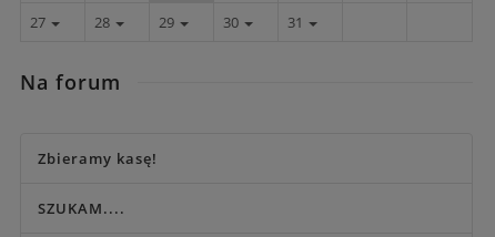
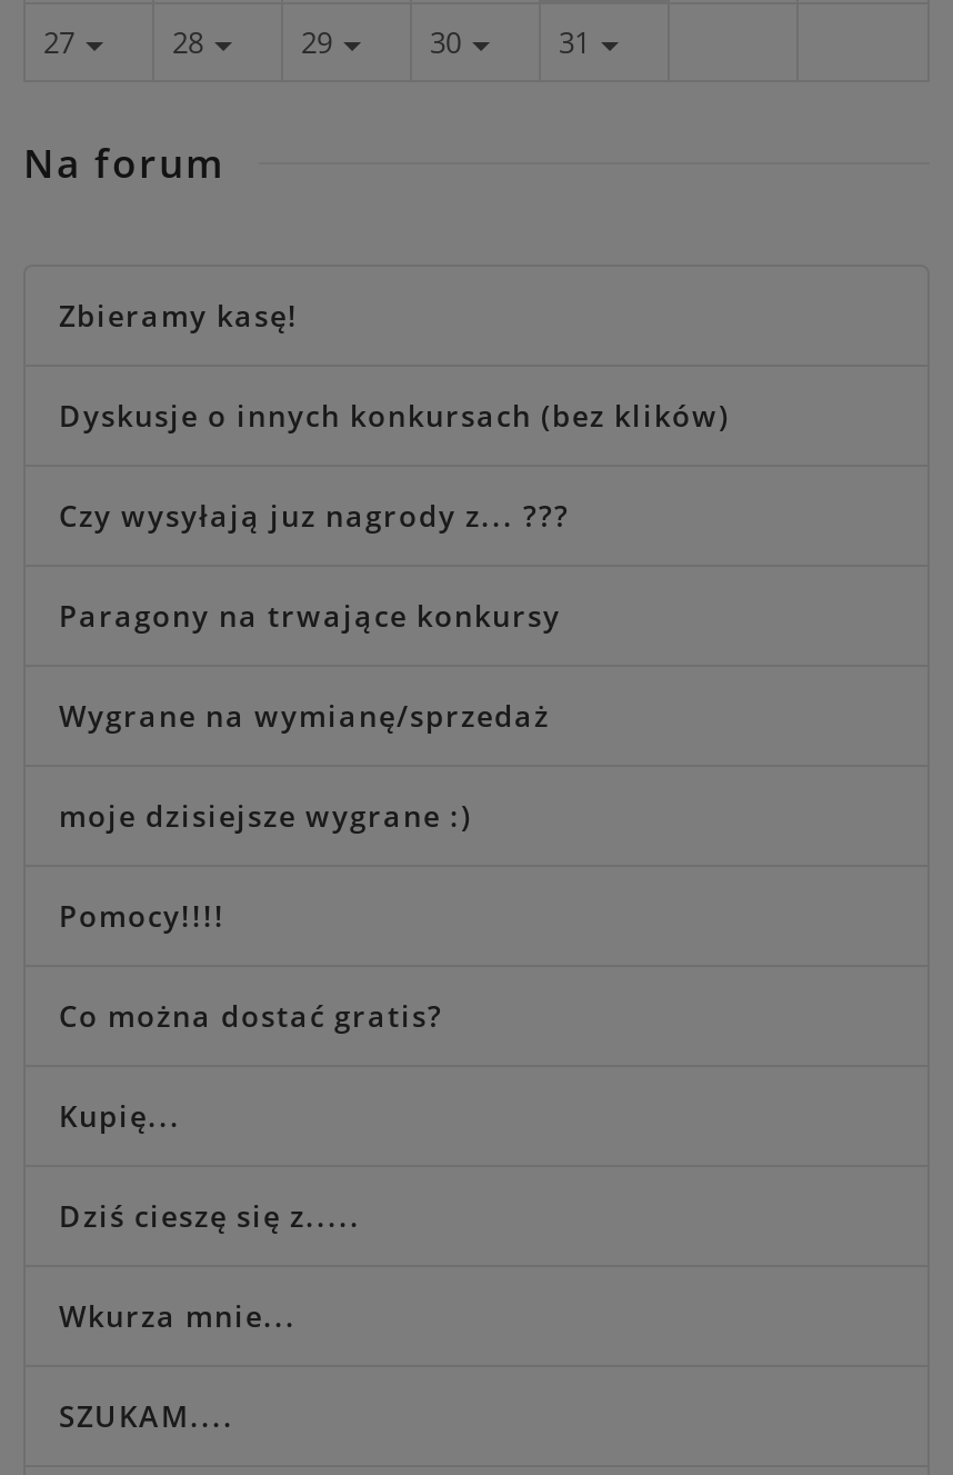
+ Dyskusje o innych konkursach (bez klików)
+ Czy wysyłają juz nagrody z... ???
+ Paragony na trwające konkursy
+ Wygrane na wymianę/sprzedaż
+ moje dzisiejsze wygrane :)
+ Pomocy!!!!
+ Co można dostać gratis?
+ Kupię...
+ Dziś cieszę się z.....
+ Wkurza mnie...
